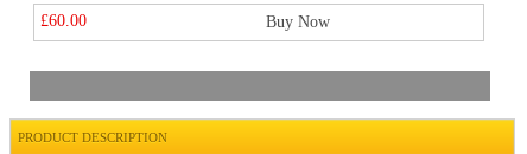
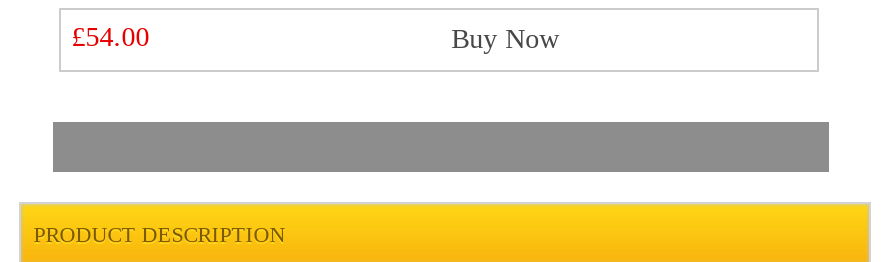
- £60.00
+ £54.00
